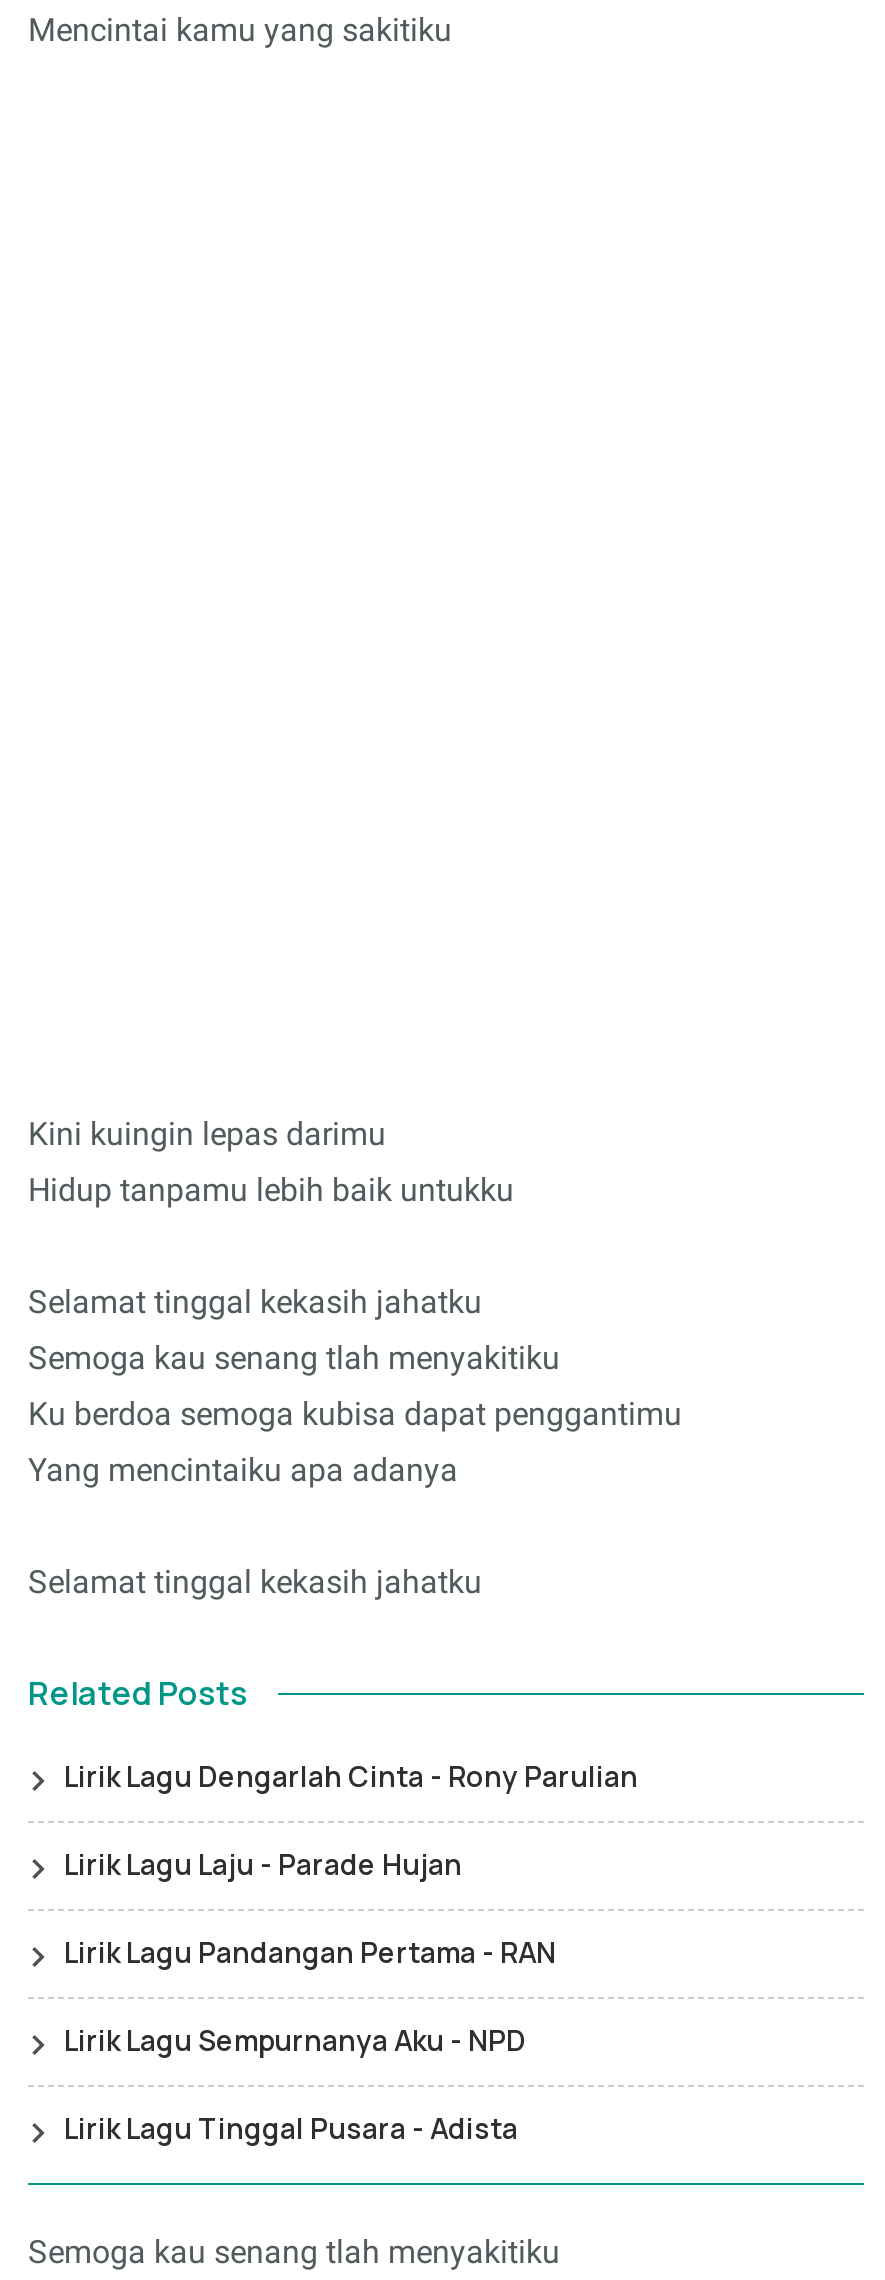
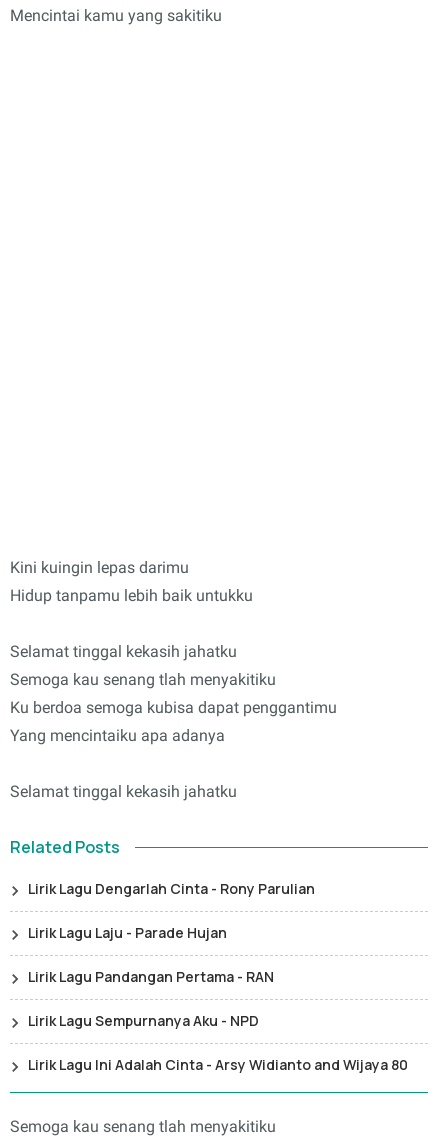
- Lirik Lagu Tinggal Pusara - Adista
+ Lirik Lagu Ini Adalah Cinta - Arsy Widianto and Wijaya 80
